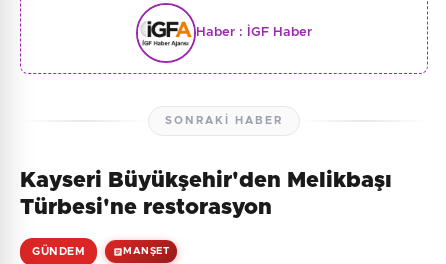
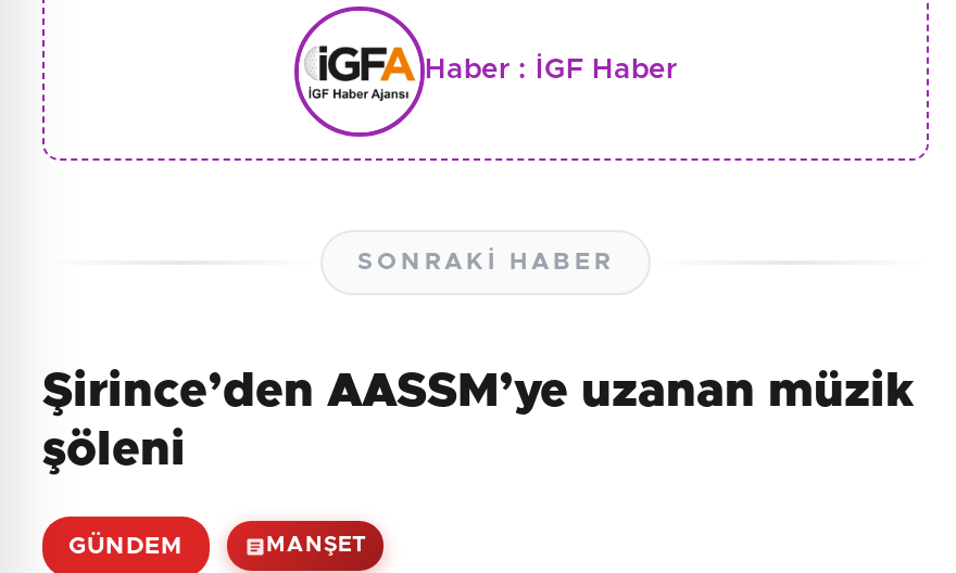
- Kayseri Büyükşehir'den Melikbaşı
- Türbesi'ne restorasyon
+ Şirince’den AASSM’ye uzanan müzik
+ şöleni
